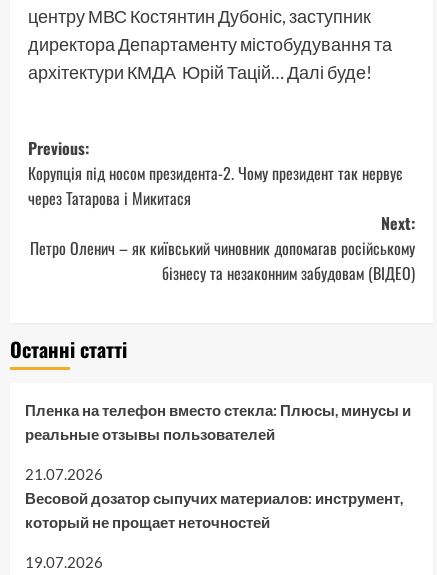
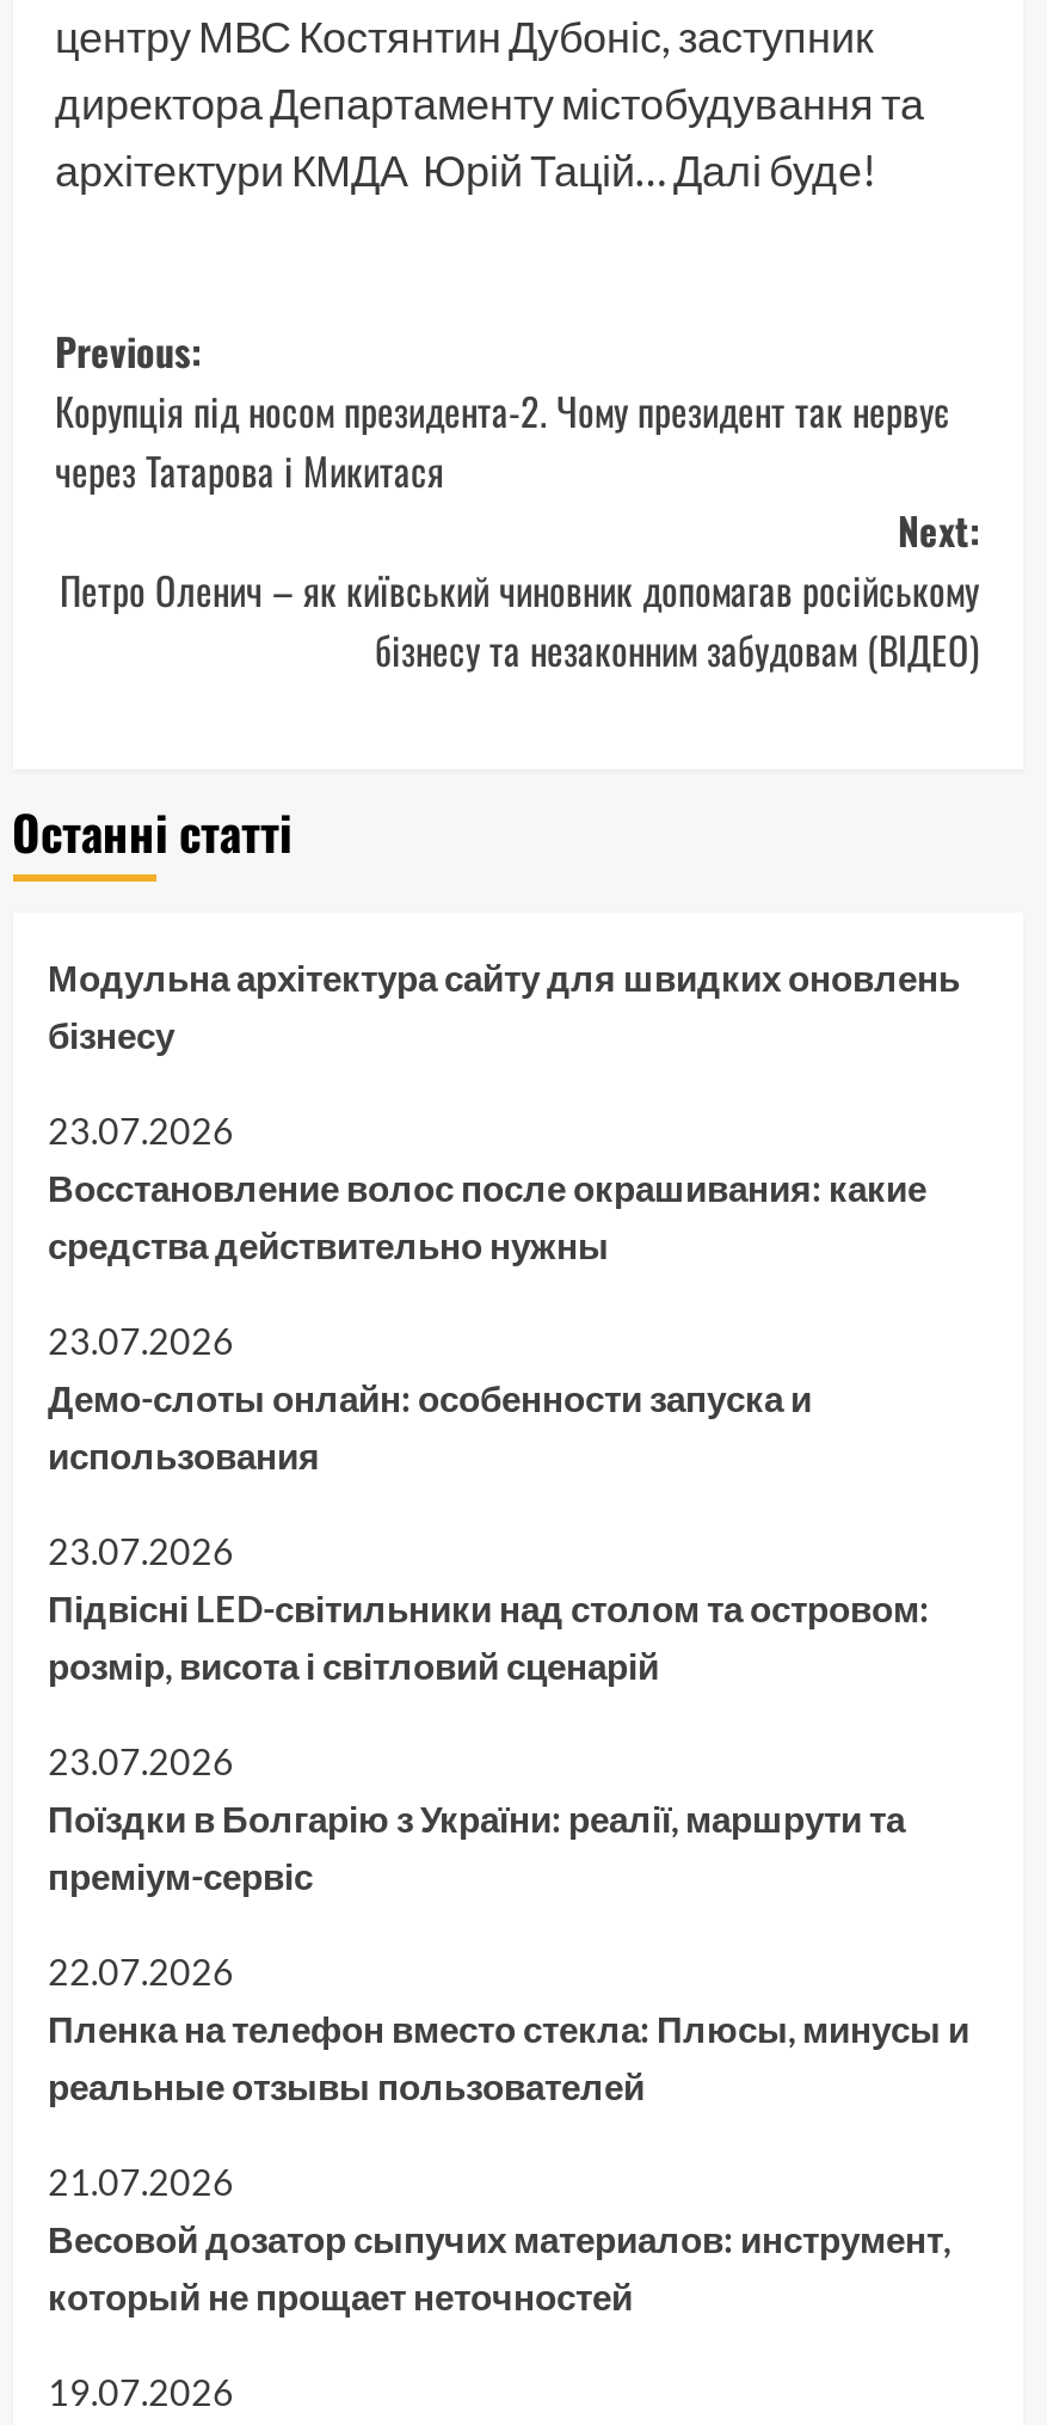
+ Модульна архітектура сайту для швидких оновлень
+ бізнесу
+ 23.07.2026
+ Восстановление волос после окрашивания: какие
+ средства действительно нужны
+ 23.07.2026
+ Демо-слоты онлайн: особенности запуска и
+ использования
+ 23.07.2026
+ Підвісні LED-світильники над столом та островом:
+ розмір, висота і світловий сценарій
+ 23.07.2026
+ Поїздки в Болгарію з України: реалії, маршрути та
+ преміум-сервіс
+ 22.07.2026
